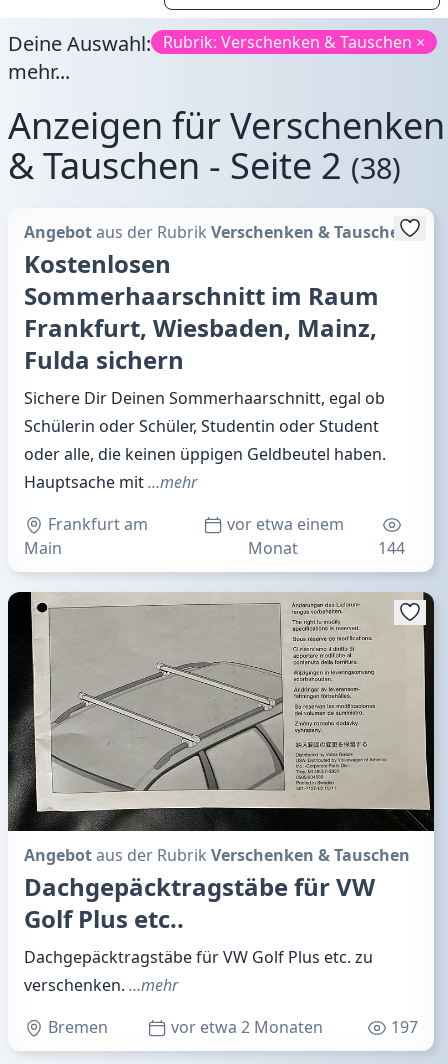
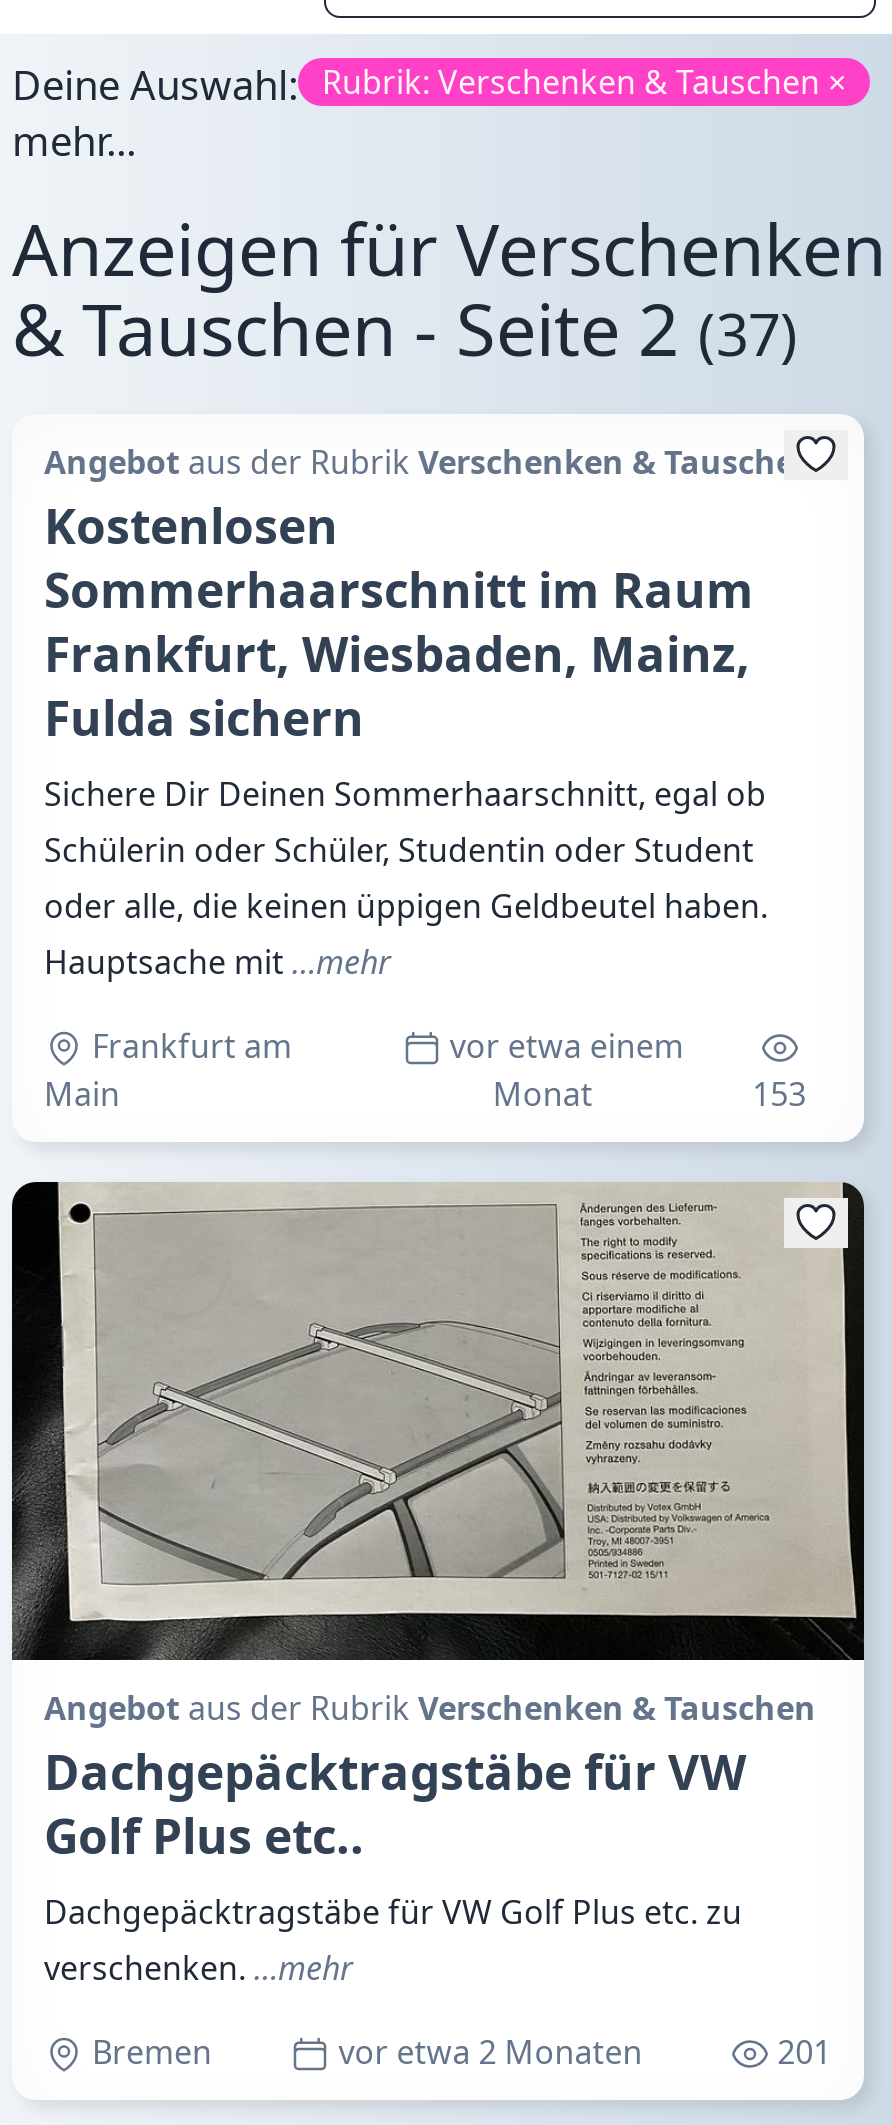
- & Tauschen - Seite 2 (38)
+ & Tauschen - Seite 2 (37)

- 144
+ 153

- 197
+ 201
